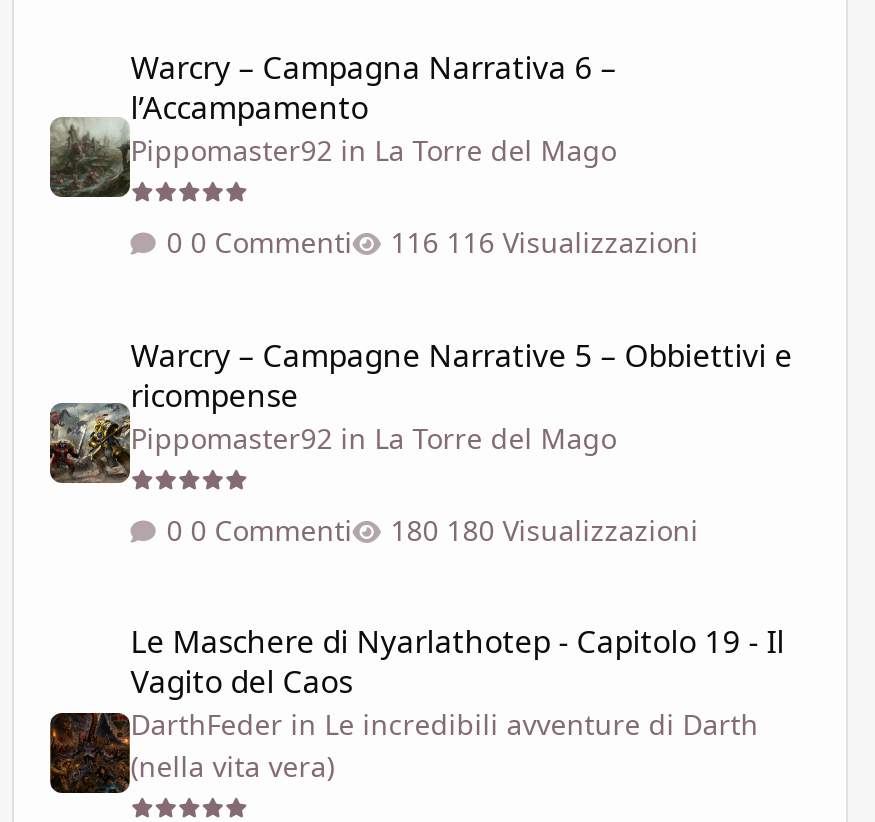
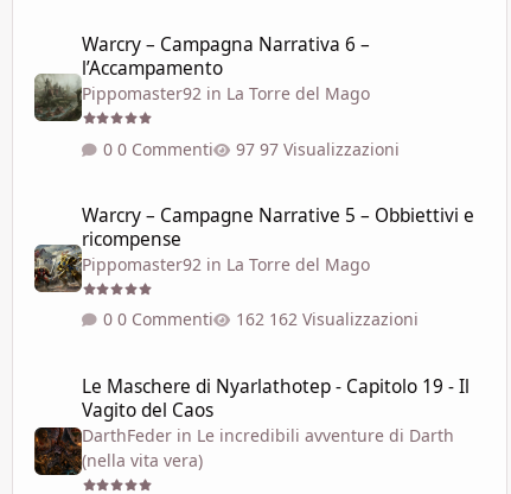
- 116 Visualizzazioni
+ 97 Visualizzazioni

- 180 Visualizzazioni
+ 162 Visualizzazioni
